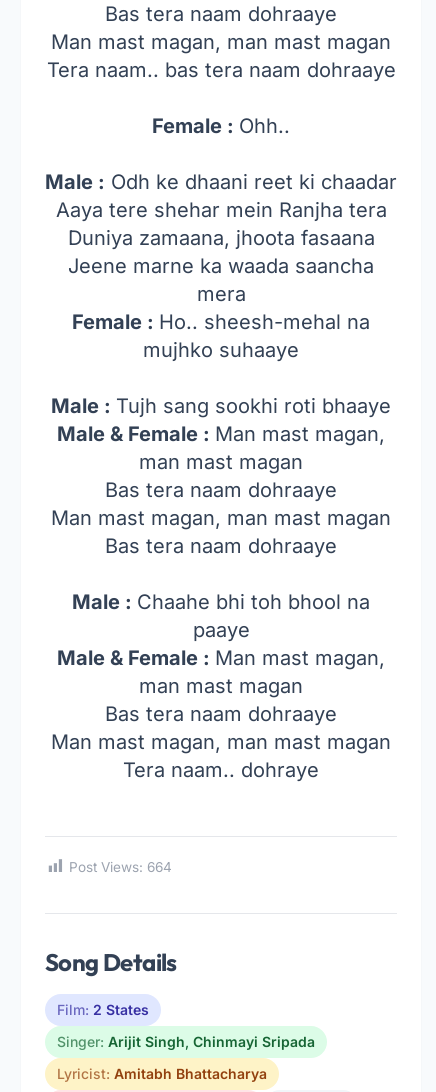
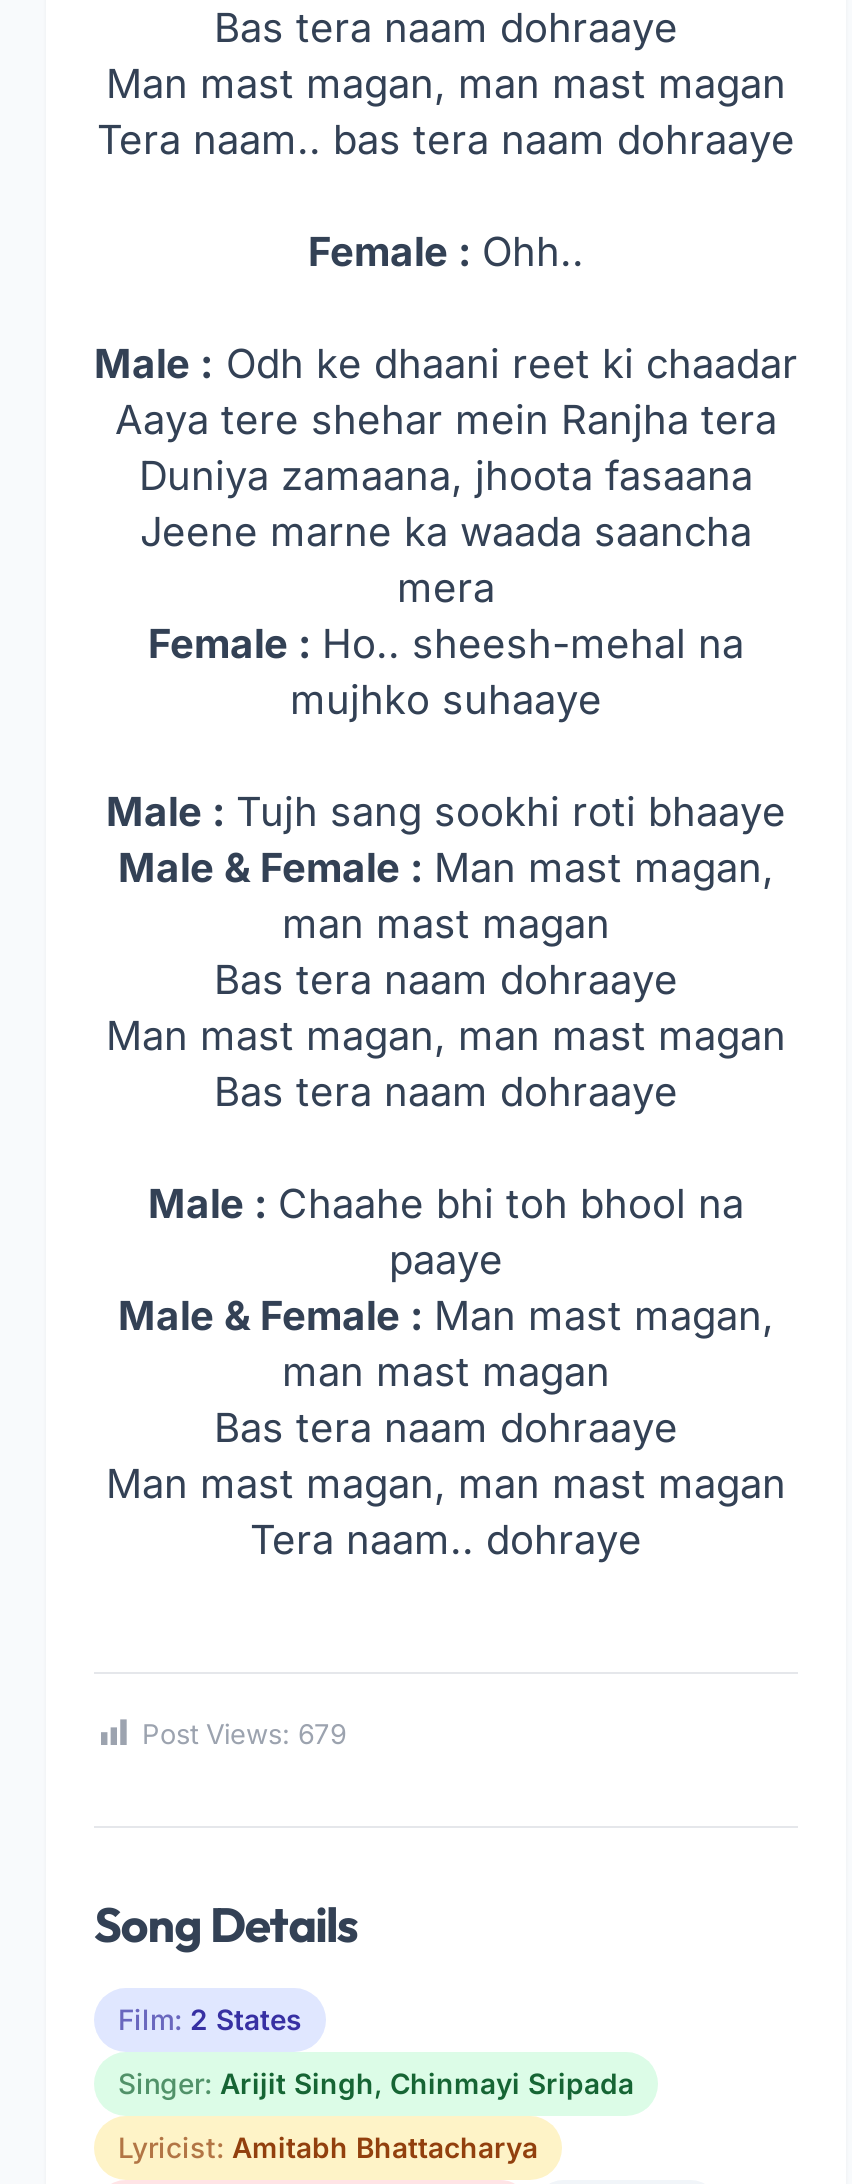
- Post Views: 664
+ Post Views: 679
